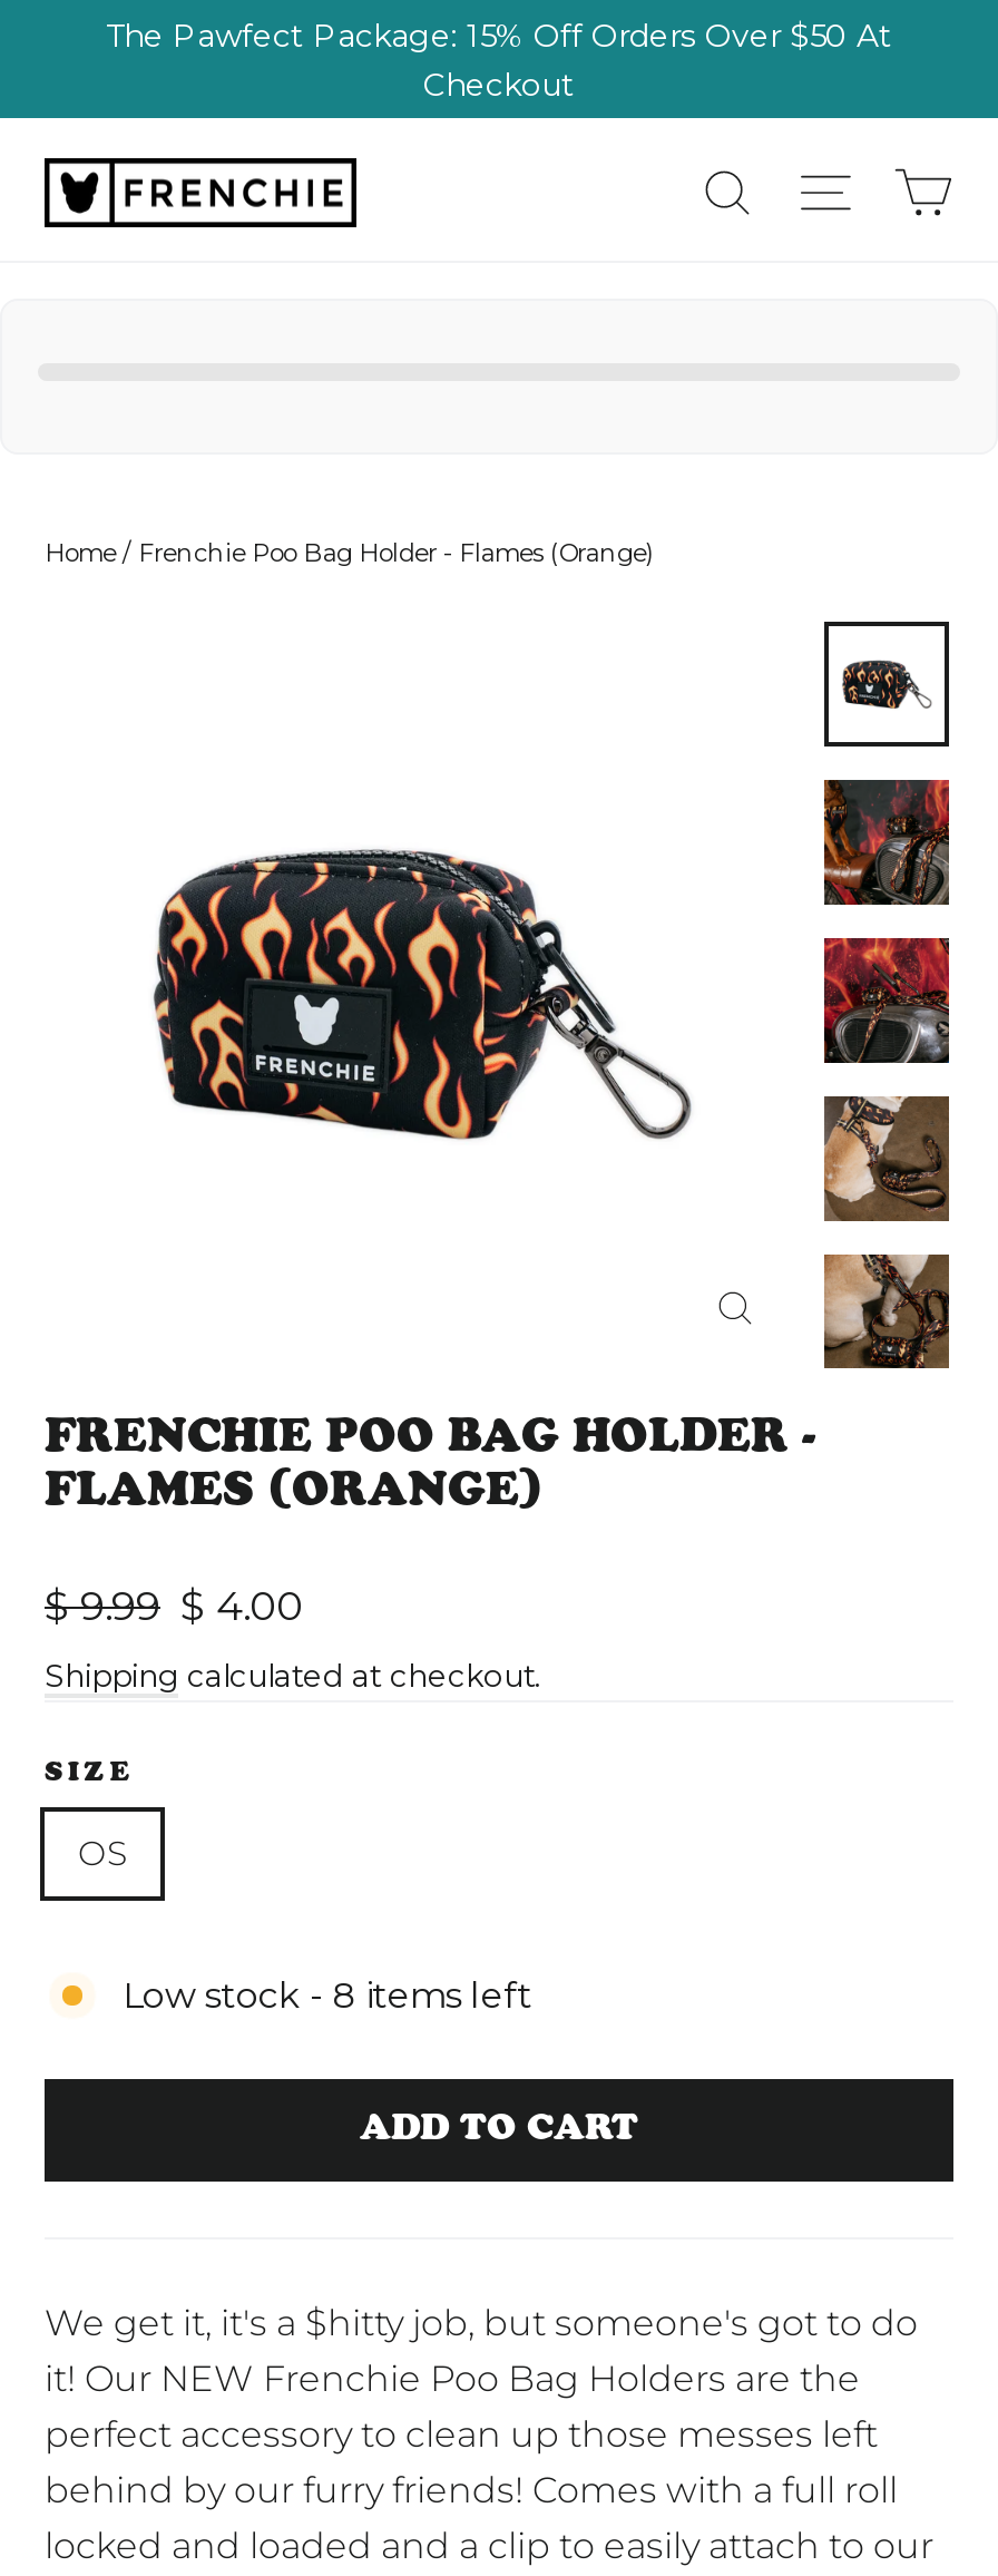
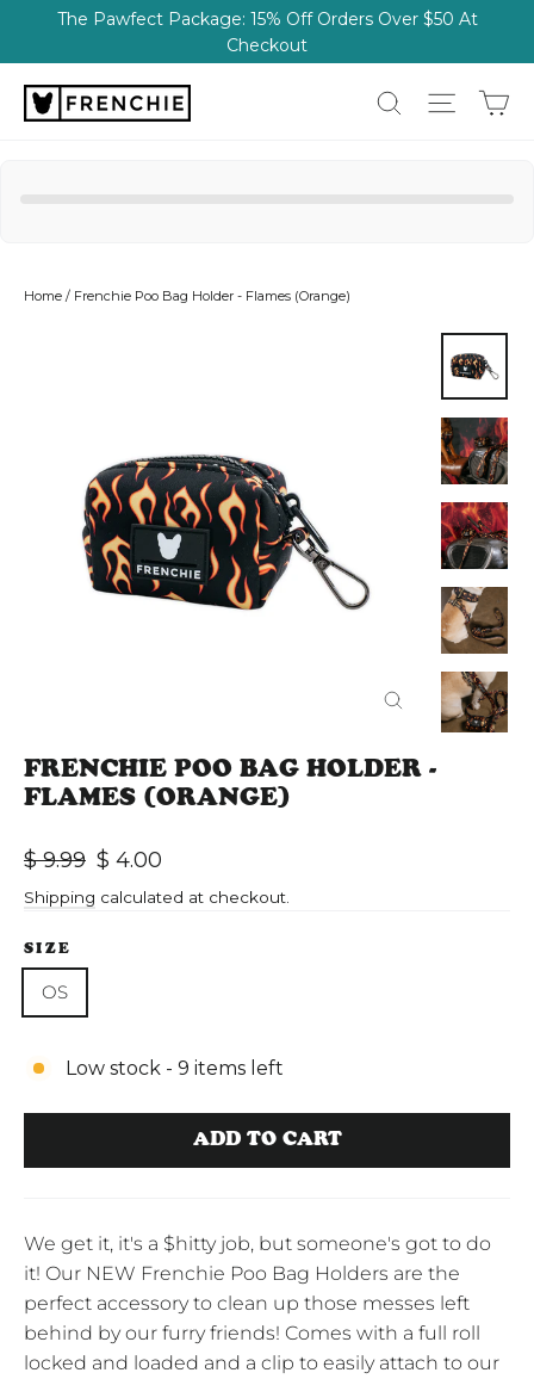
- Low stock - 8 items left
+ Low stock - 9 items left
